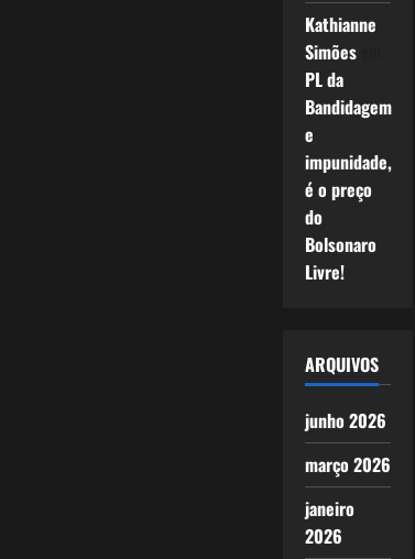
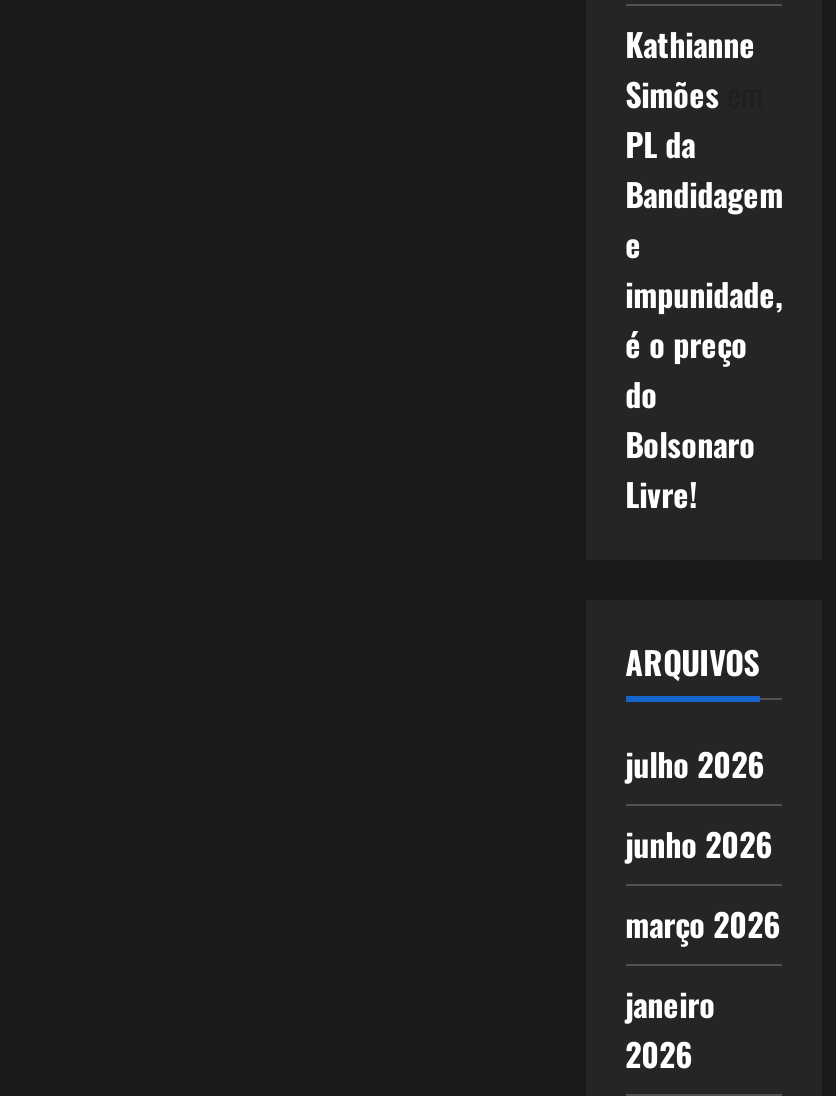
+ julho 2026
